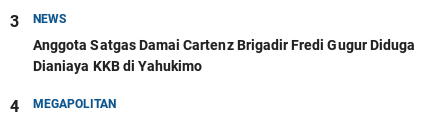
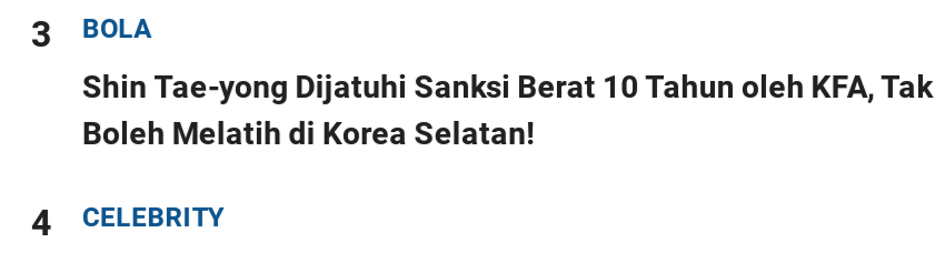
- NEWS
+ BOLA

- Anggota Satgas Damai Cartenz Brigadir Fredi Gugur Diduga
- Dianiaya KKB di Yahukimo
+ Shin Tae-yong Dijatuhi Sanksi Berat 10 Tahun oleh KFA, Tak
+ Boleh Melatih di Korea Selatan!

- MEGAPOLITAN
+ CELEBRITY
